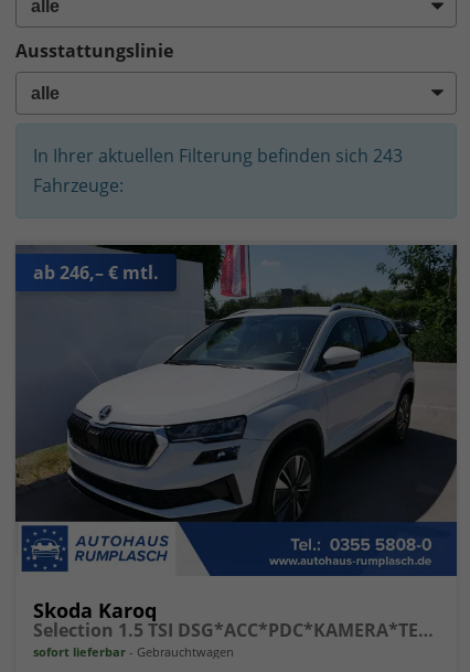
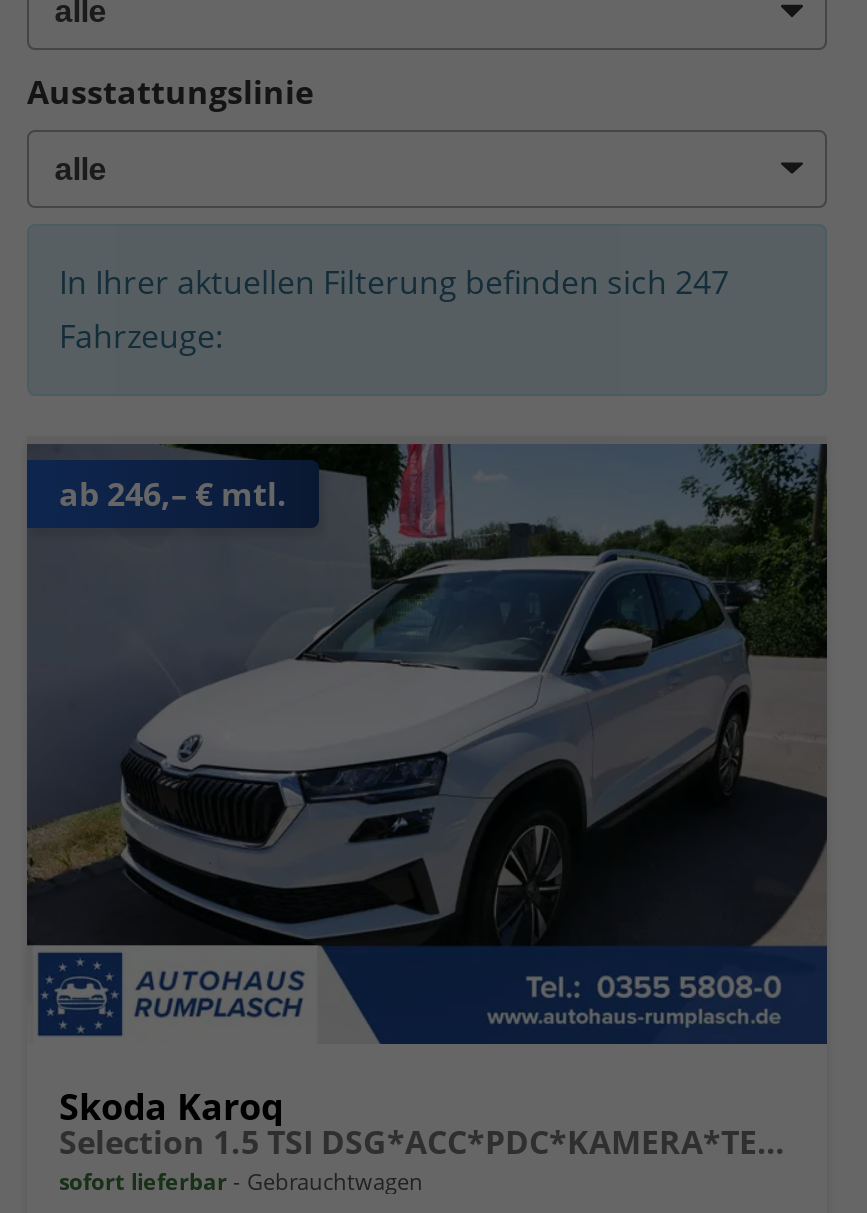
- In Ihrer aktuellen Filterung befinden sich 243
+ In Ihrer aktuellen Filterung befinden sich 247
